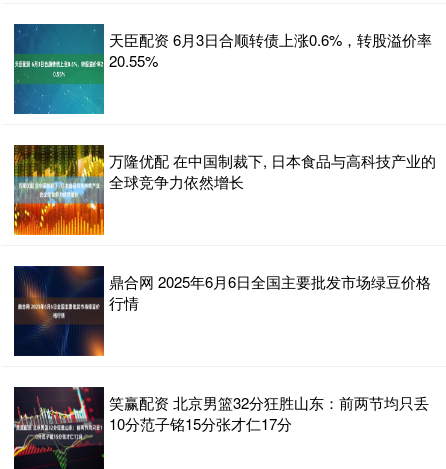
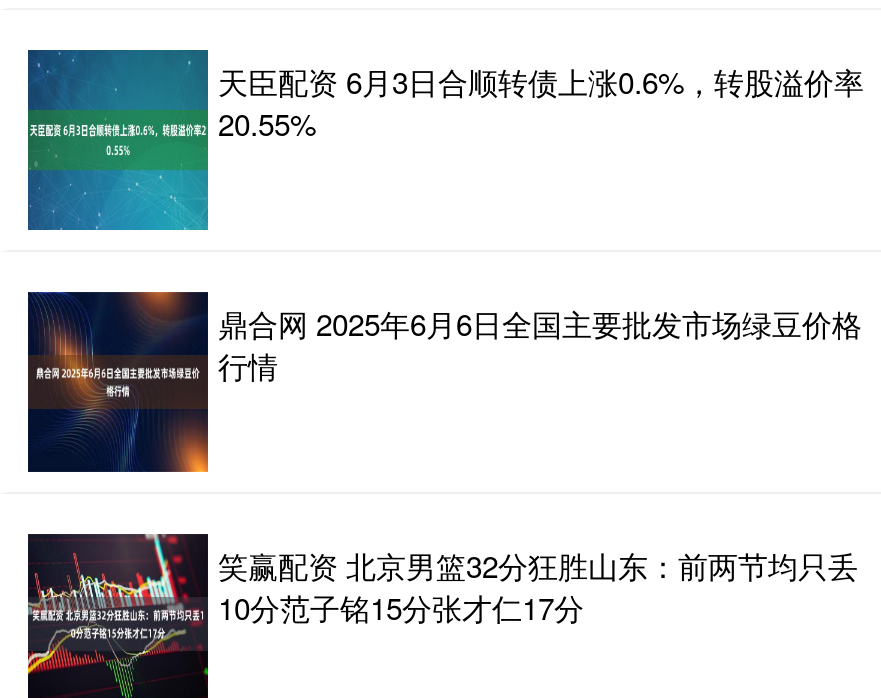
- [image]
- 万隆优配 在中国制裁下, 日本食品与高科技产业的
- 全球竞争力依然增长
